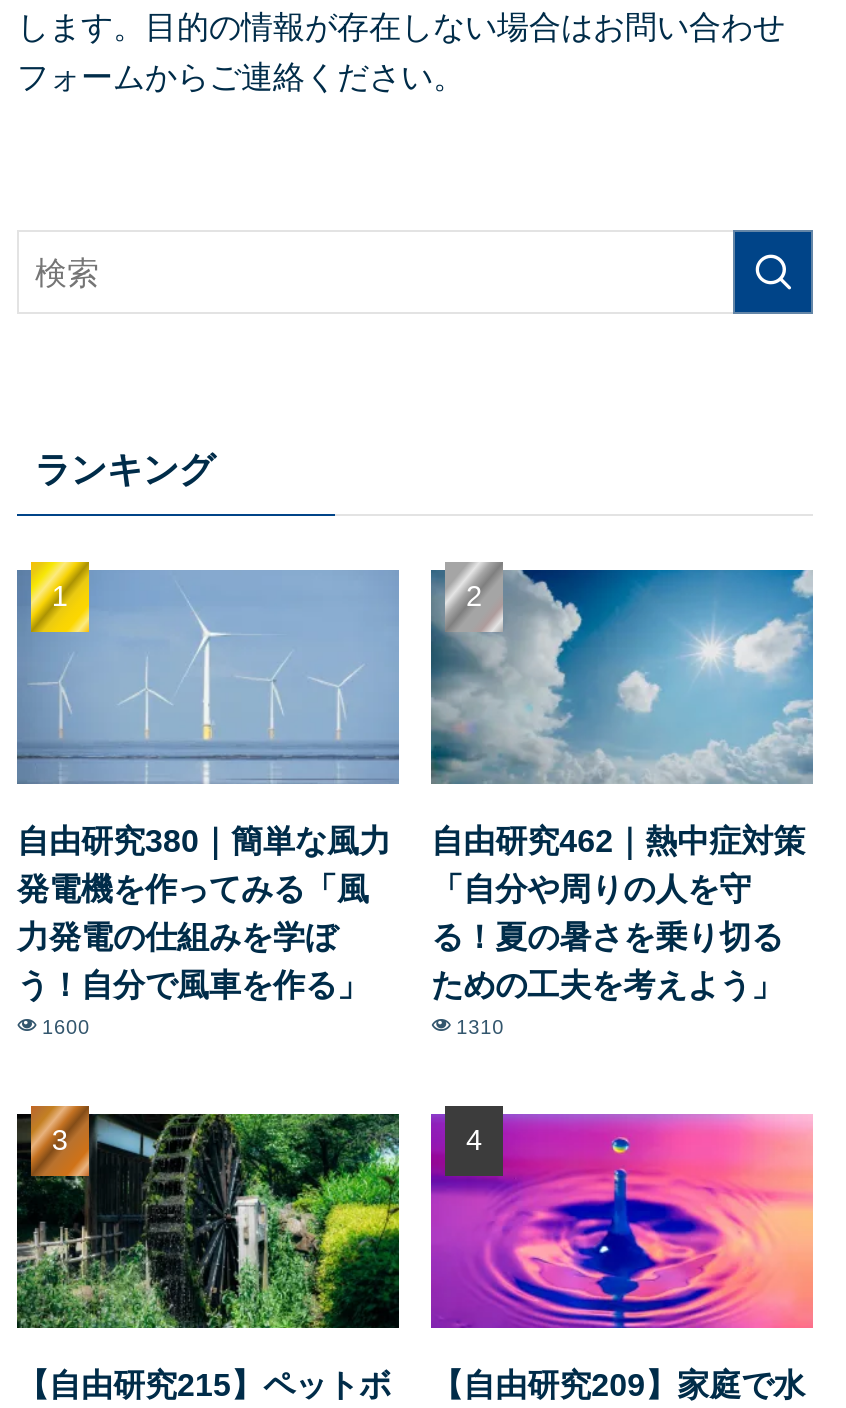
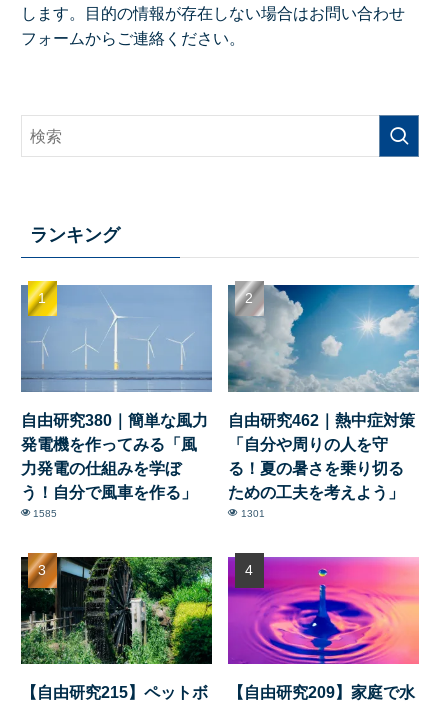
- 1600
+ 1585

- 1310
+ 1301
